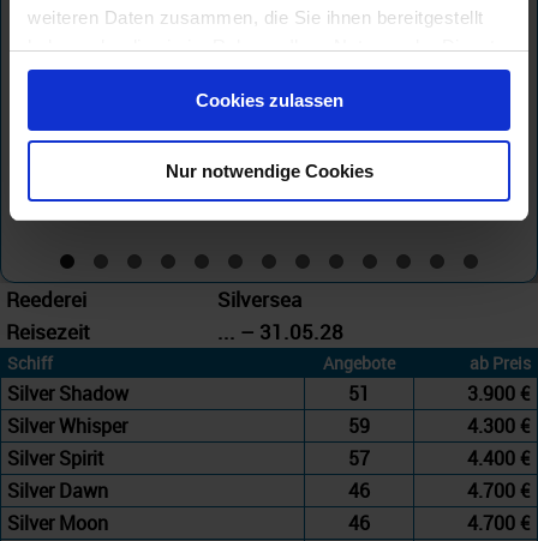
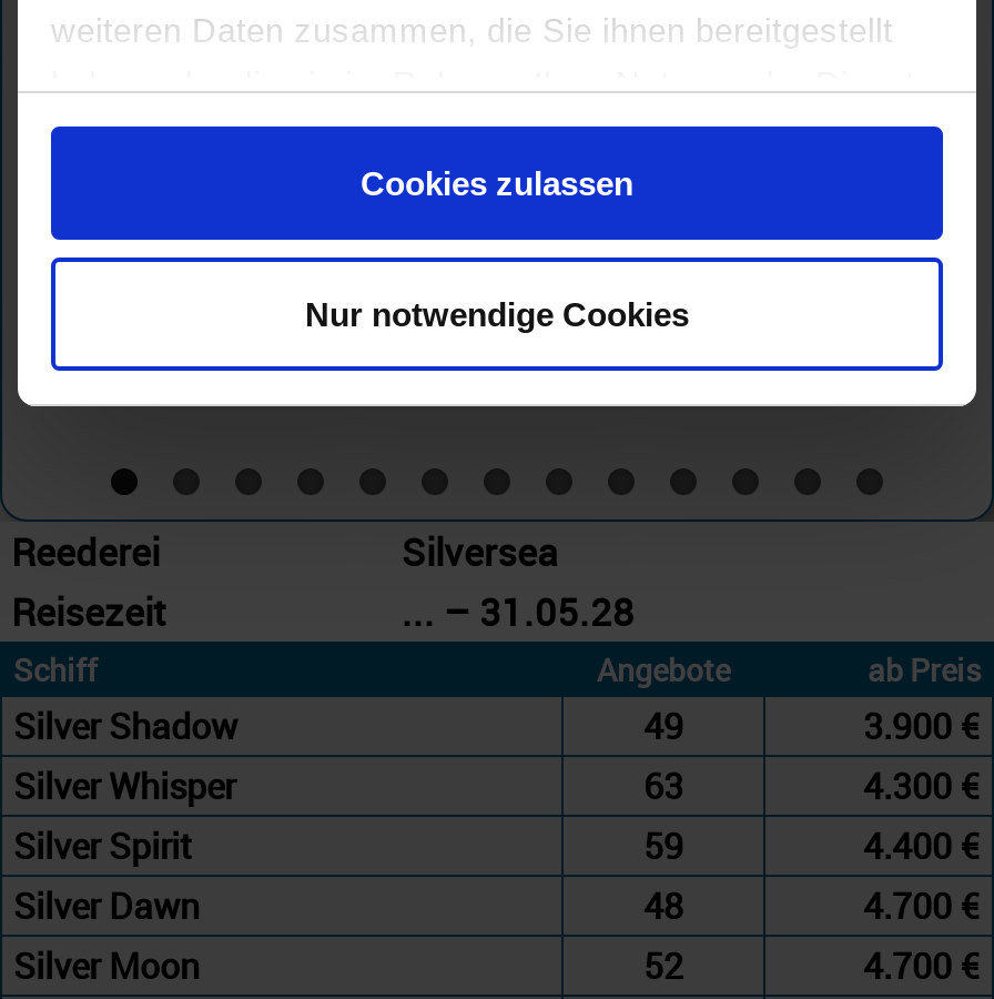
- 51
+ 49

- 59
+ 63

- 57
+ 59

- 46
+ 48

- 46
+ 52
